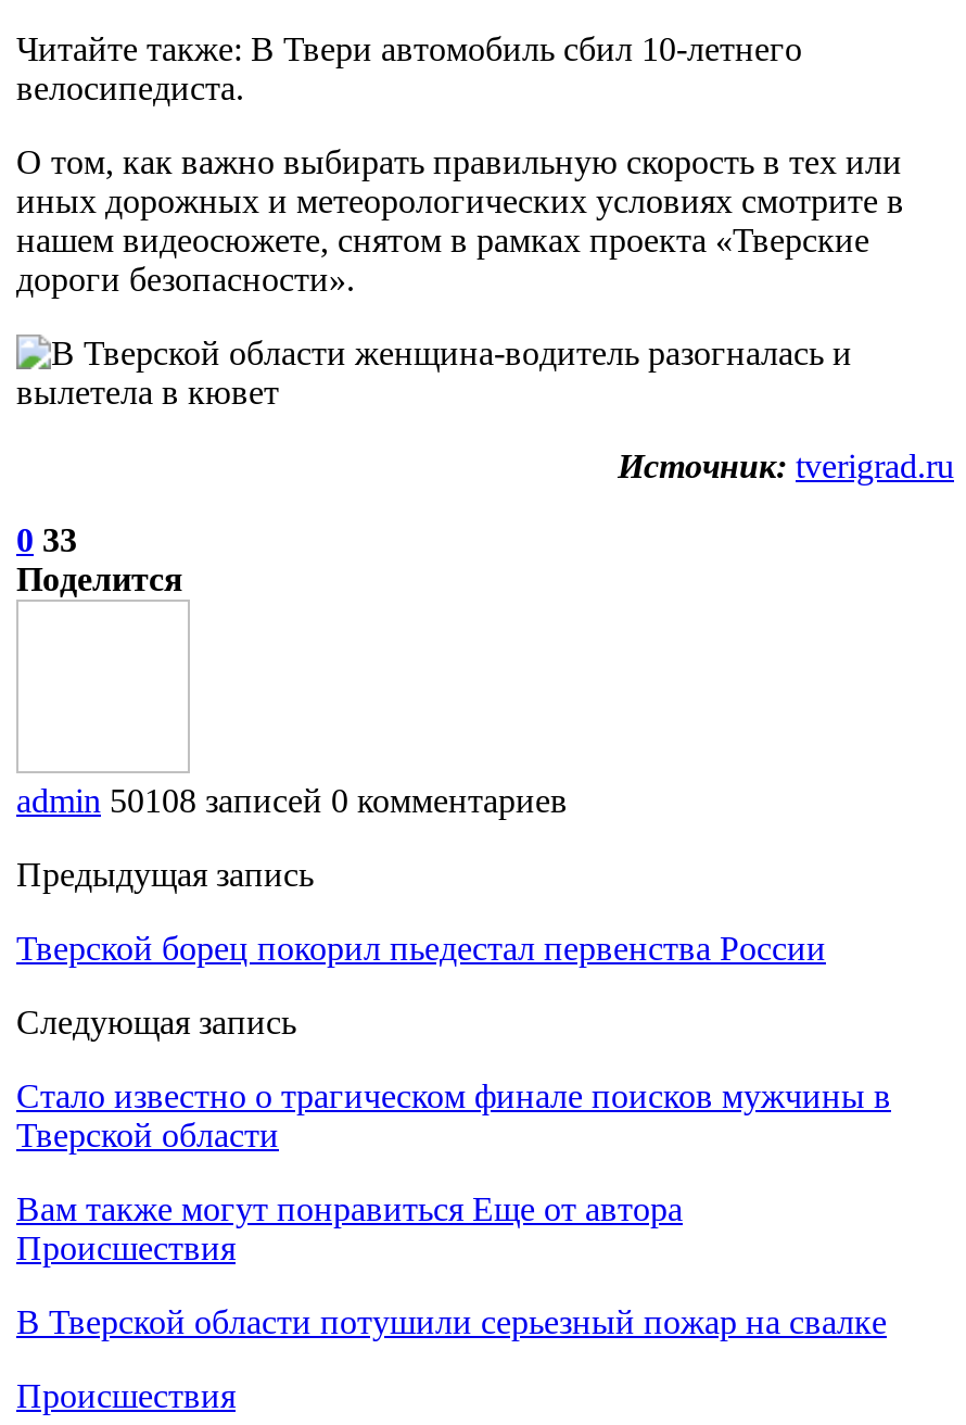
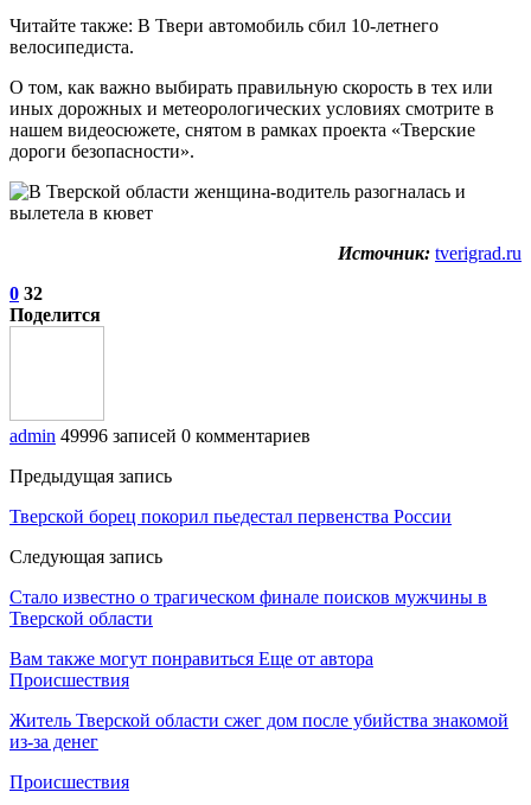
- 0 33
+ 0 32

- admin 50108 записей 0 комментариев
+ admin 49996 записей 0 комментариев

- В Тверской области потушили серьезный пожар на свалке
+ Житель Тверской области сжег дом после убийства знакомой
+ из-за денег
